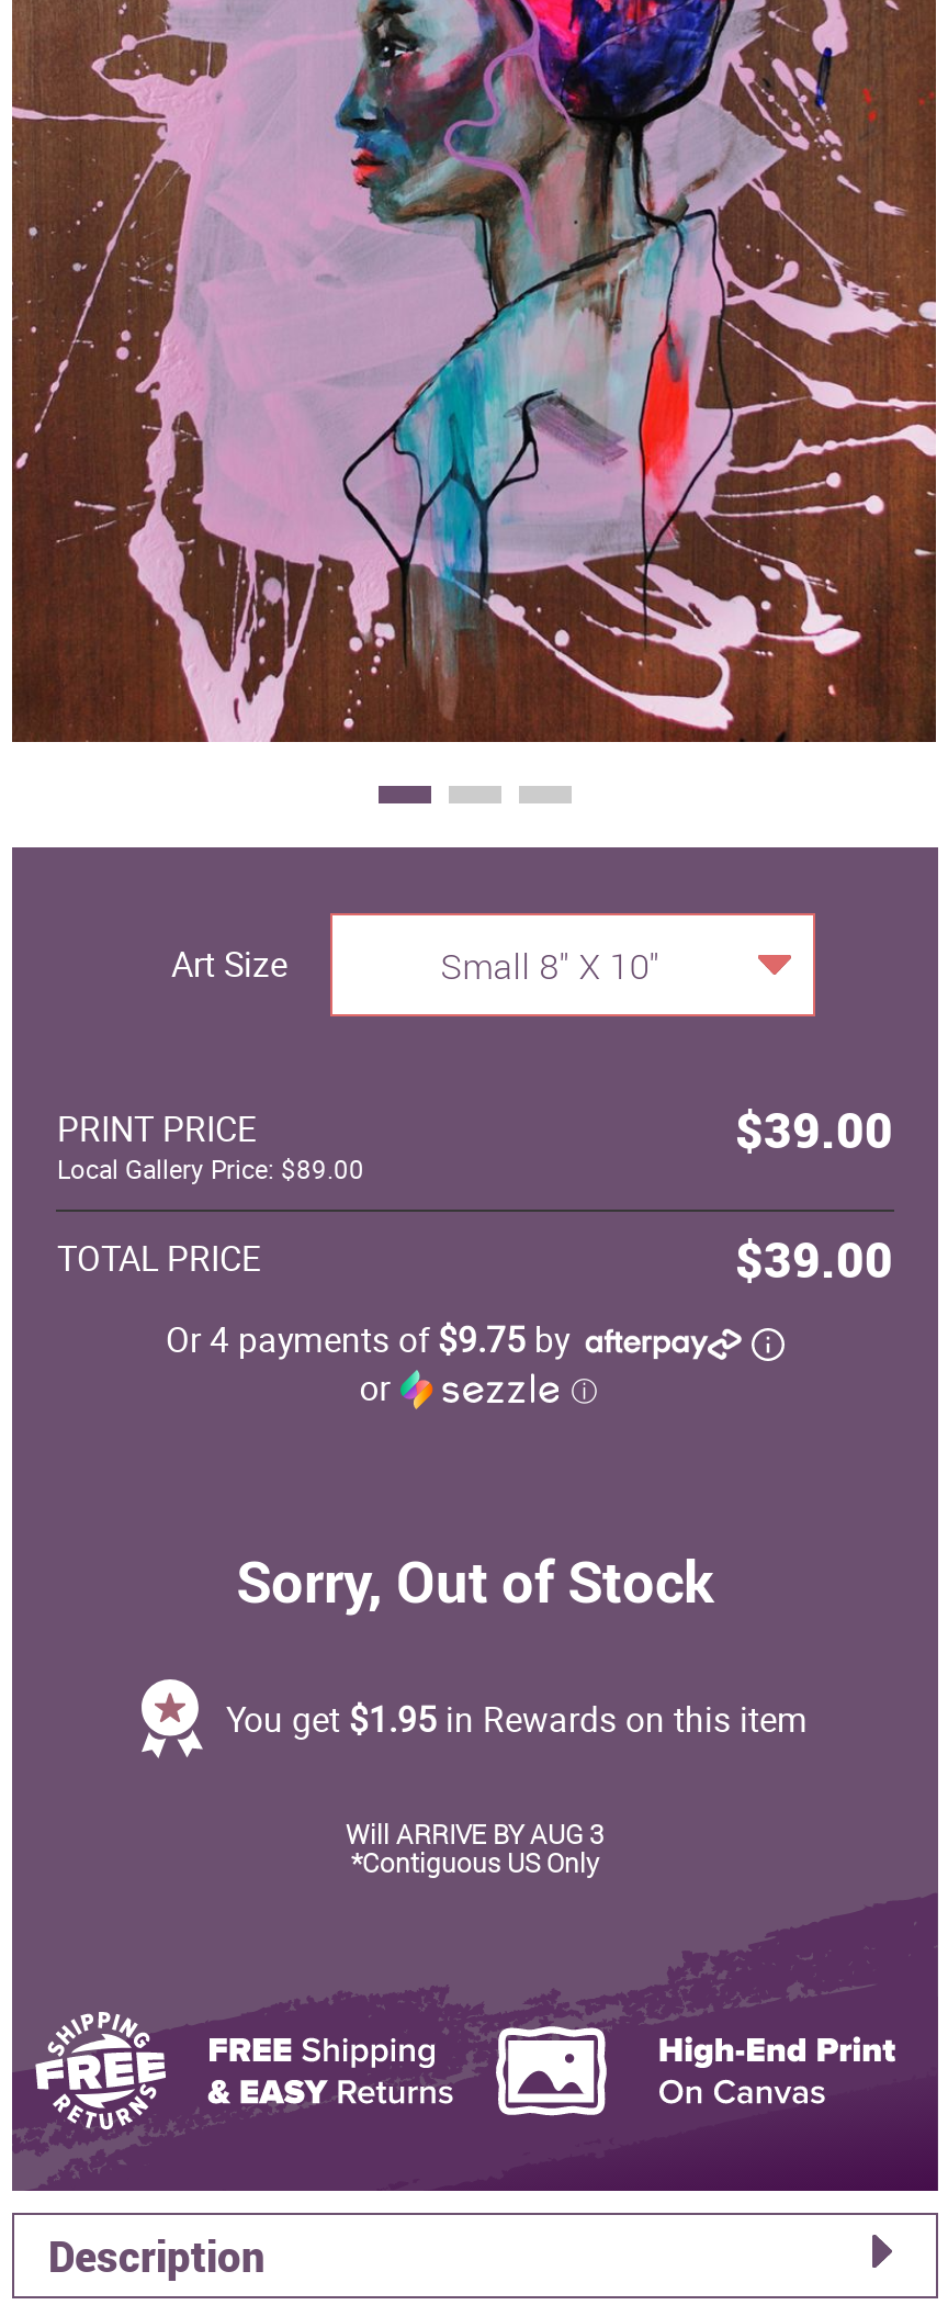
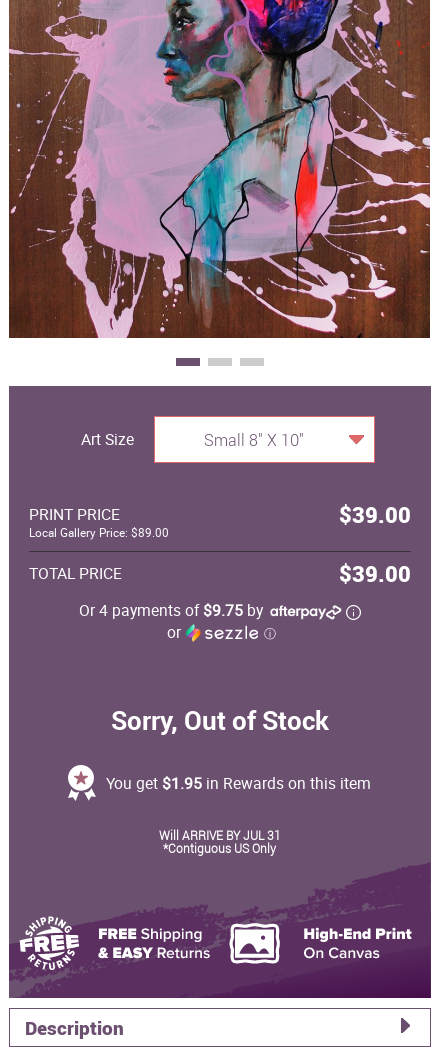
- Will ARRIVE BY AUG 3
+ Will ARRIVE BY JUL 31
